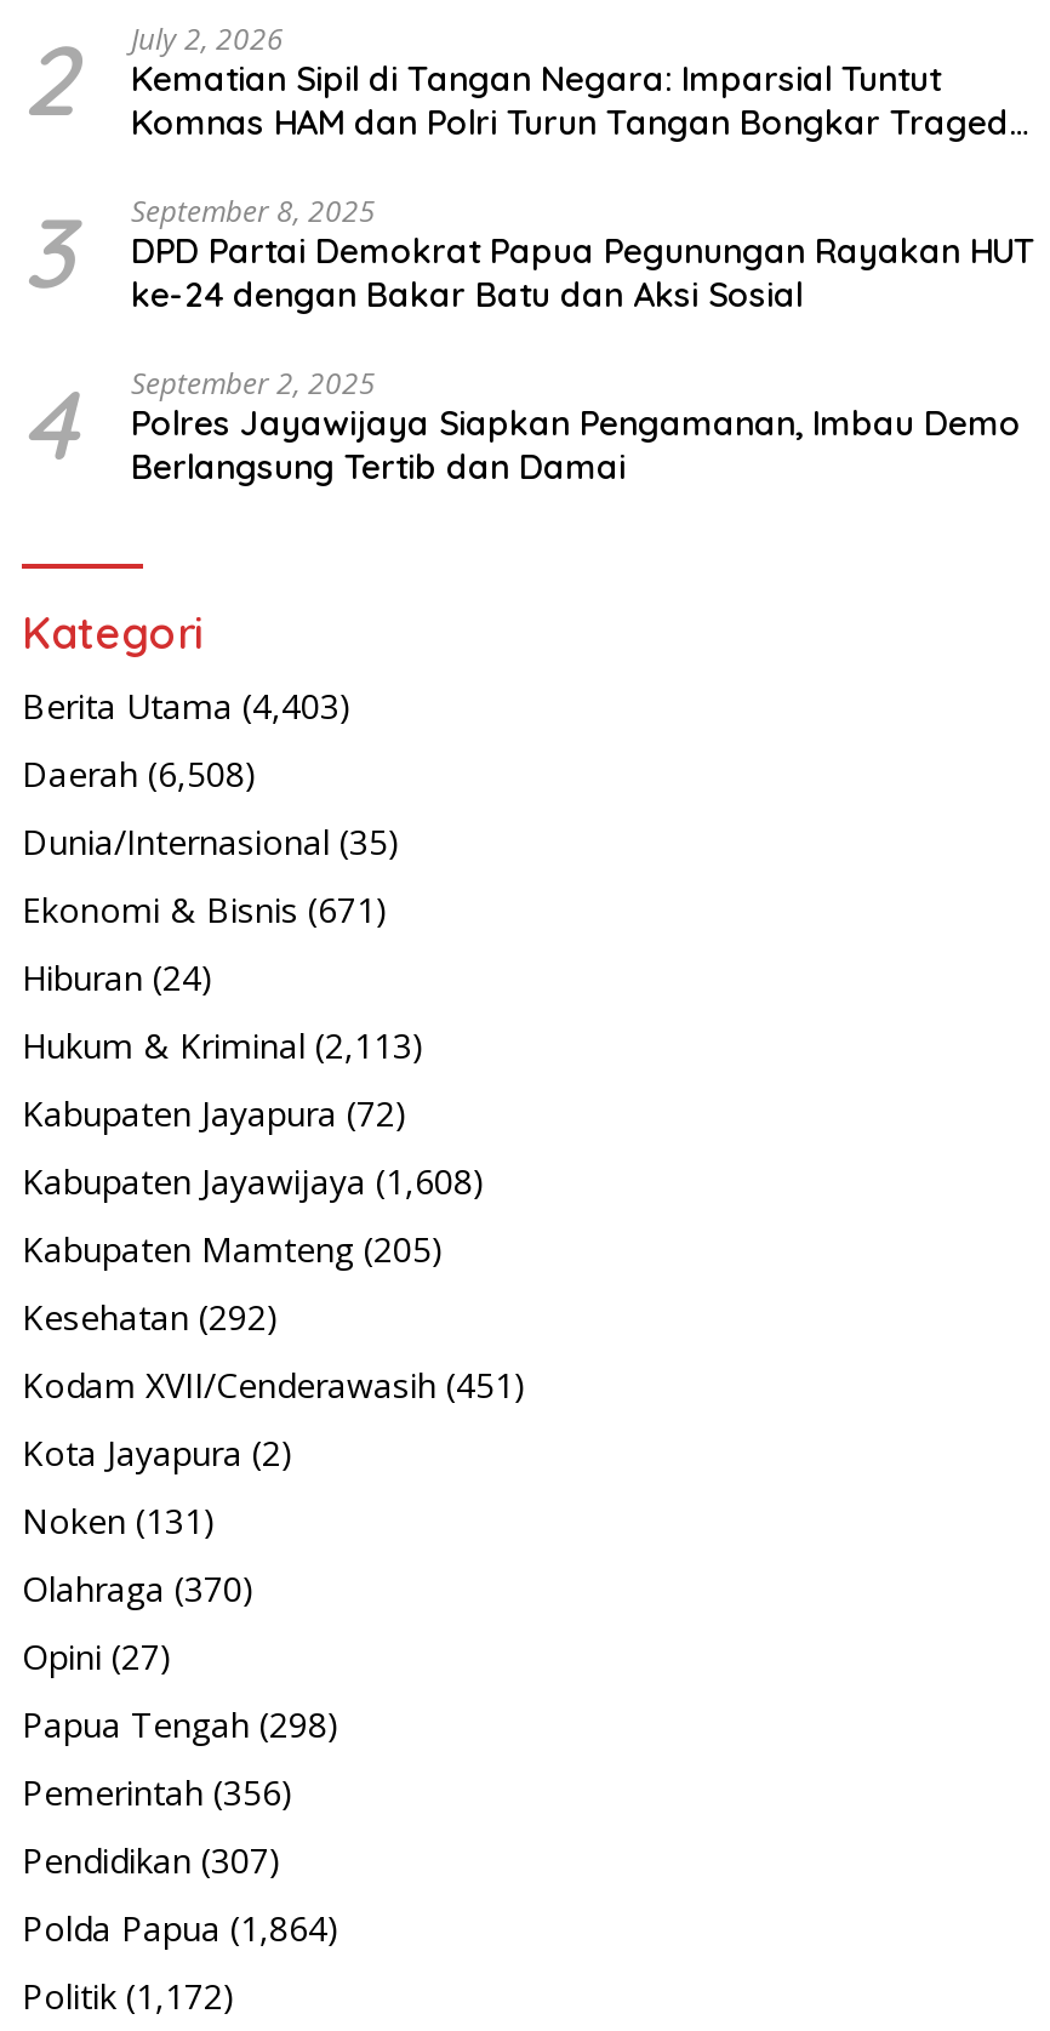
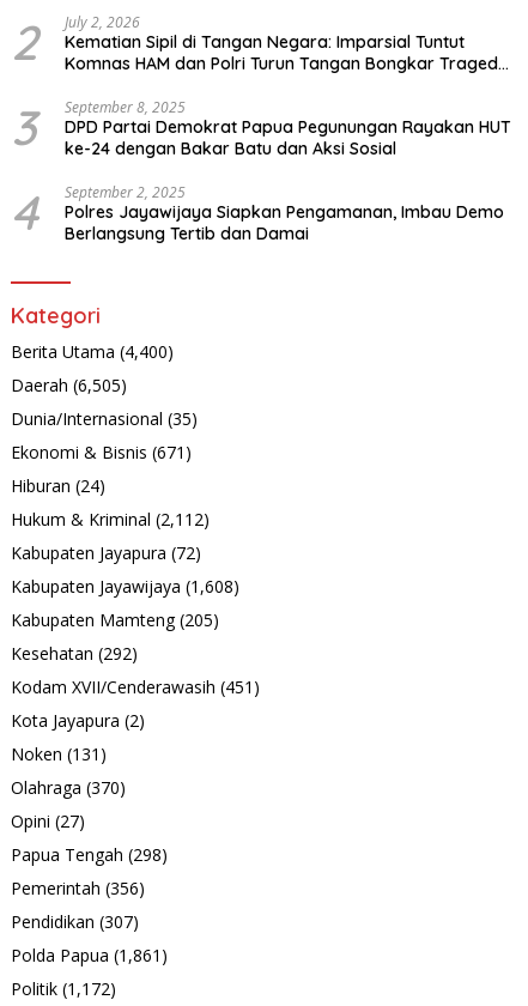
- Berita Utama (4,403)
+ Berita Utama (4,400)

- Daerah (6,508)
+ Daerah (6,505)

- Hukum & Kriminal (2,113)
+ Hukum & Kriminal (2,112)

- Polda Papua (1,864)
+ Polda Papua (1,861)
